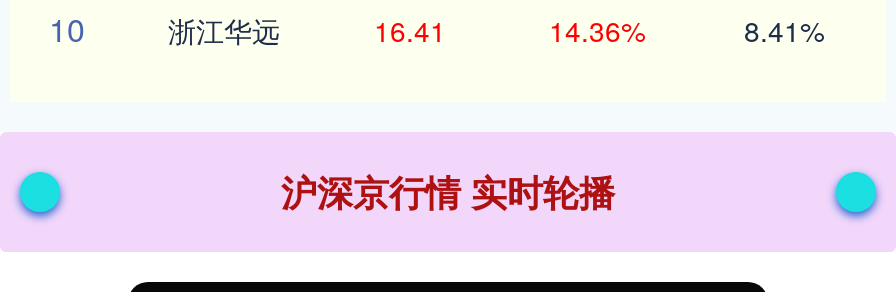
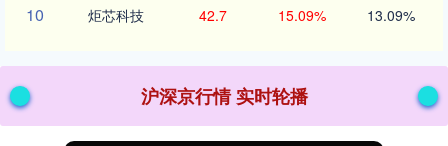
- 浙江华远
- 16.41
- 14.36%
- 8.41%
+ 炬芯科技
+ 42.7
+ 15.09%
+ 13.09%
